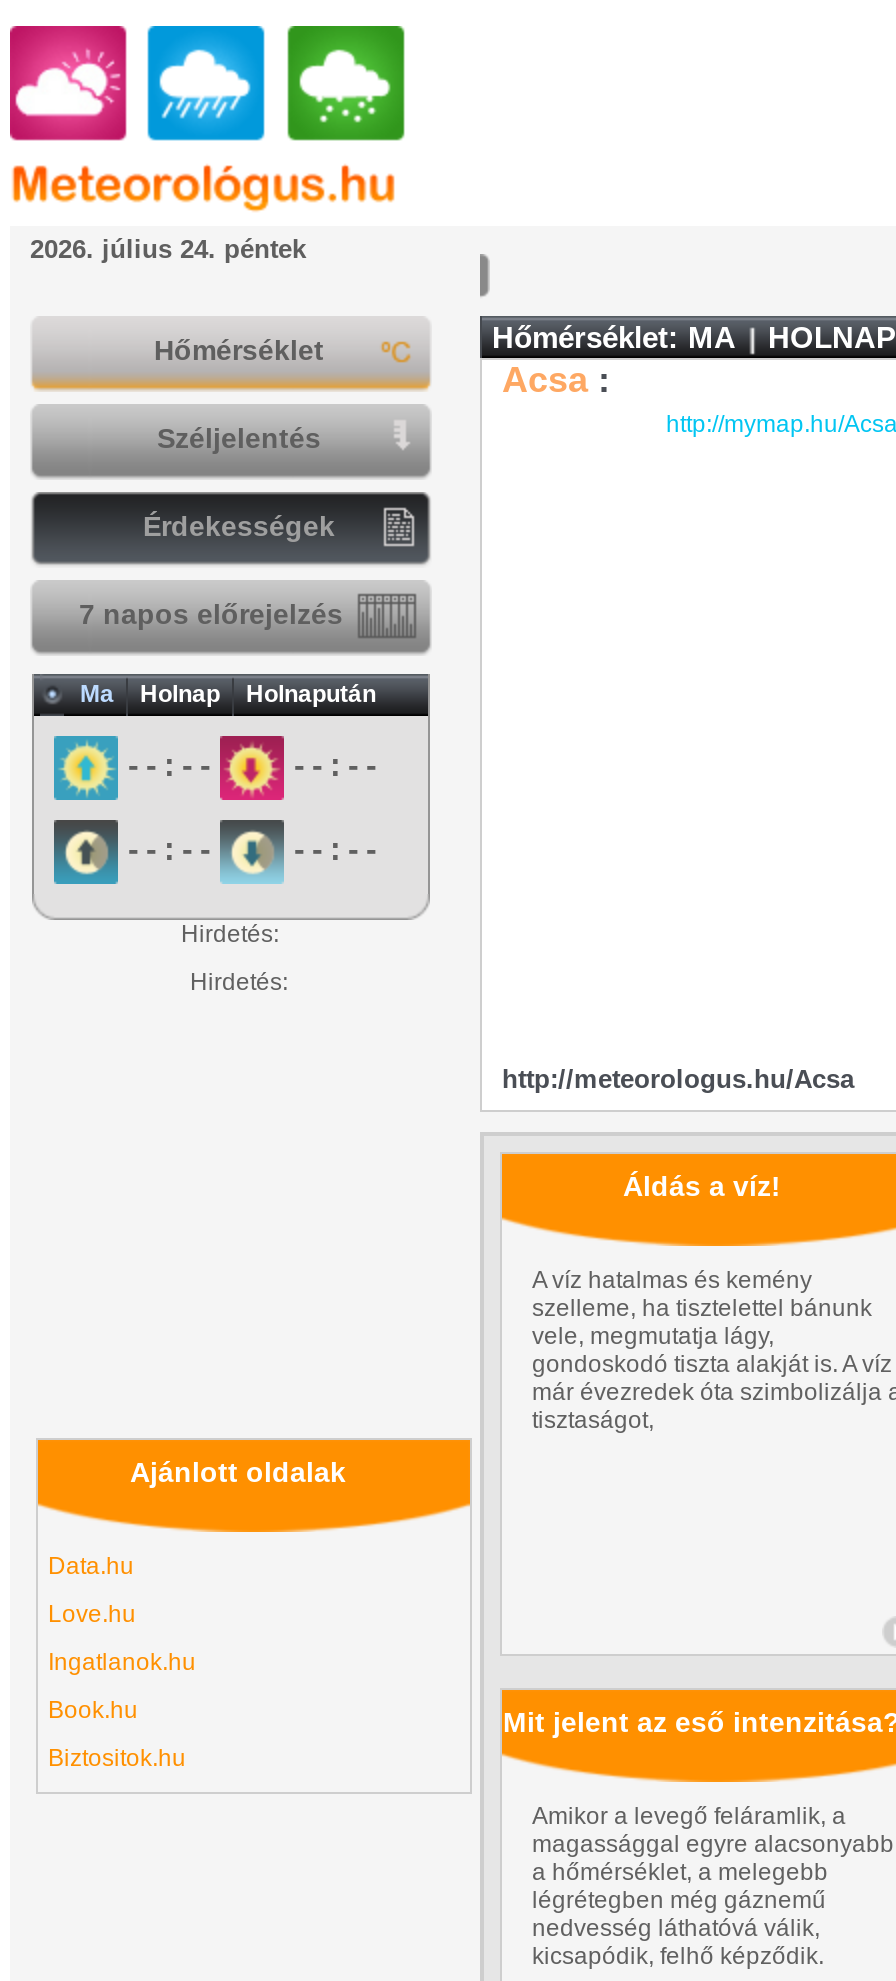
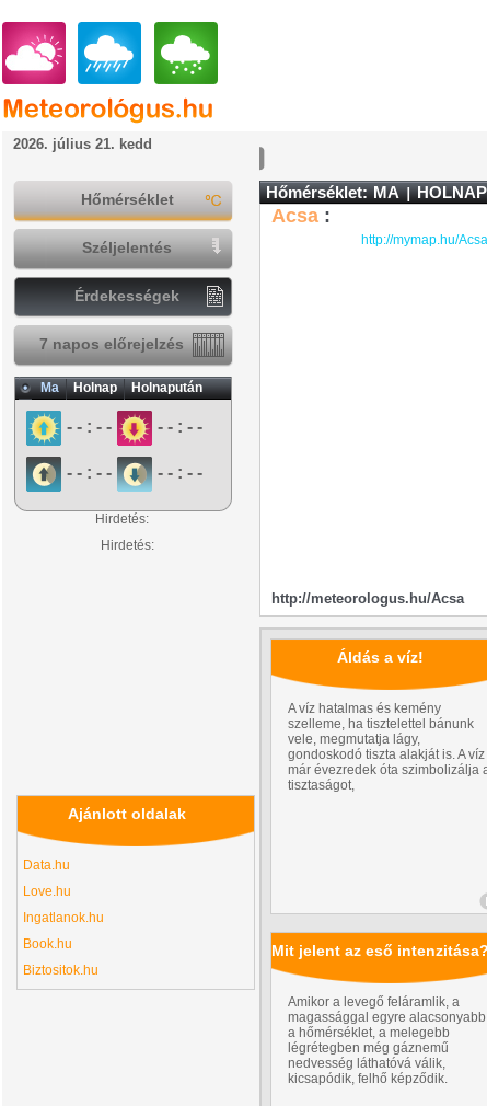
- 2026. július 24. péntek
+ 2026. július 21. kedd
